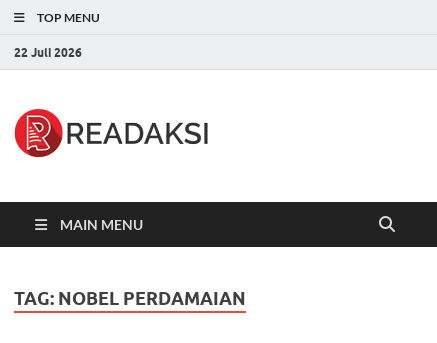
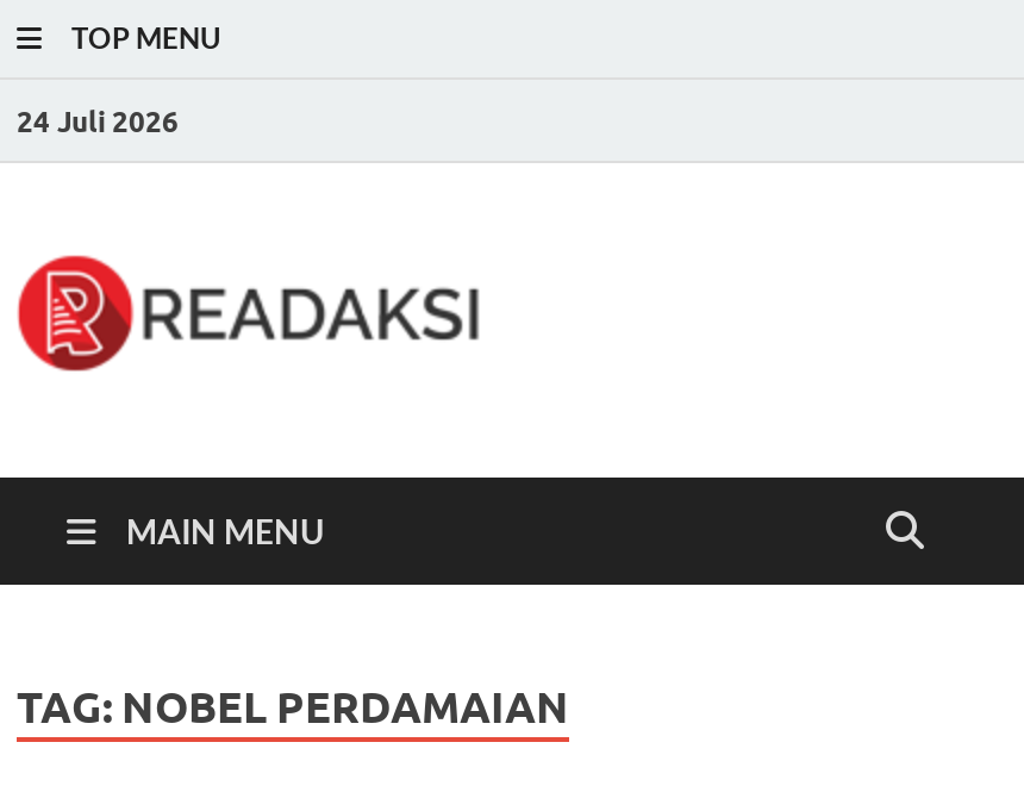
- 22 Juli 2026
+ 24 Juli 2026
